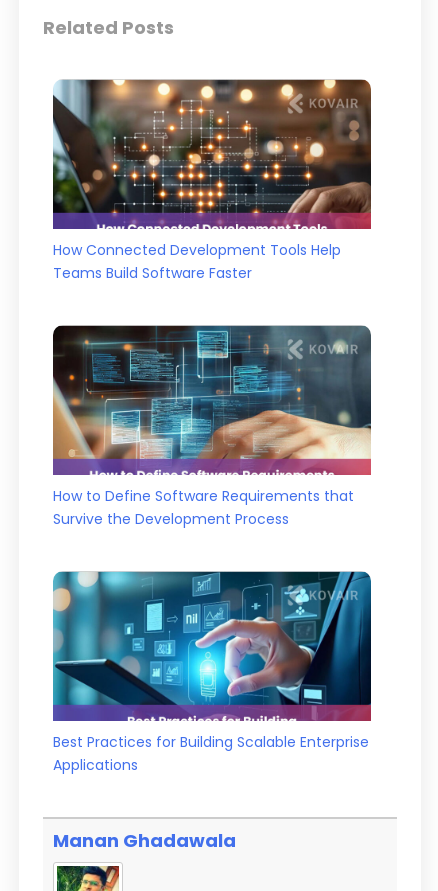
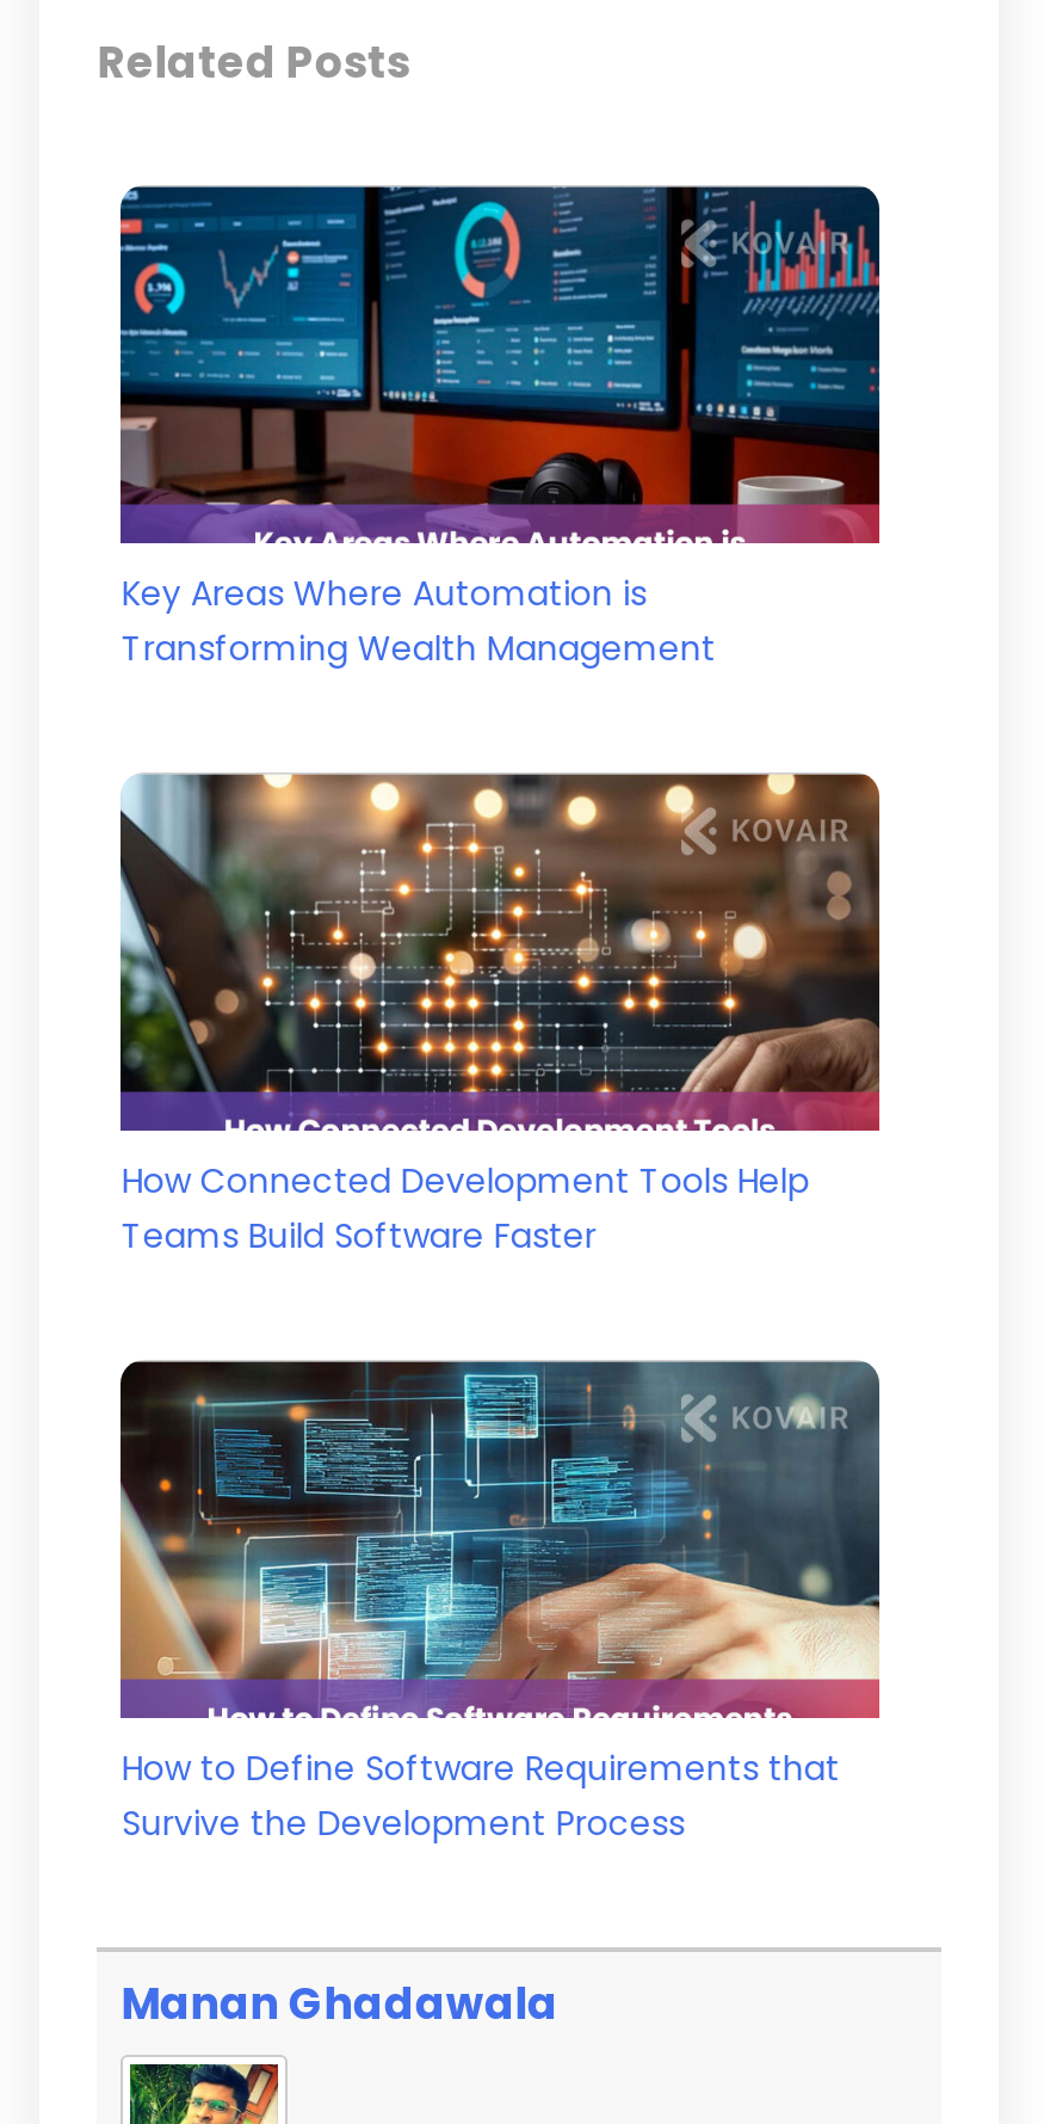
+ [image]
+ Key Areas Where Automation is
+ Transforming Wealth Management

moved down: [image] | How Connected Development Tools Help | Teams Build Software Faster | How to Define Software Requirements that | Survive the Development Process

- [image]
- Best Practices for Building Scalable Enterprise
- Applications
